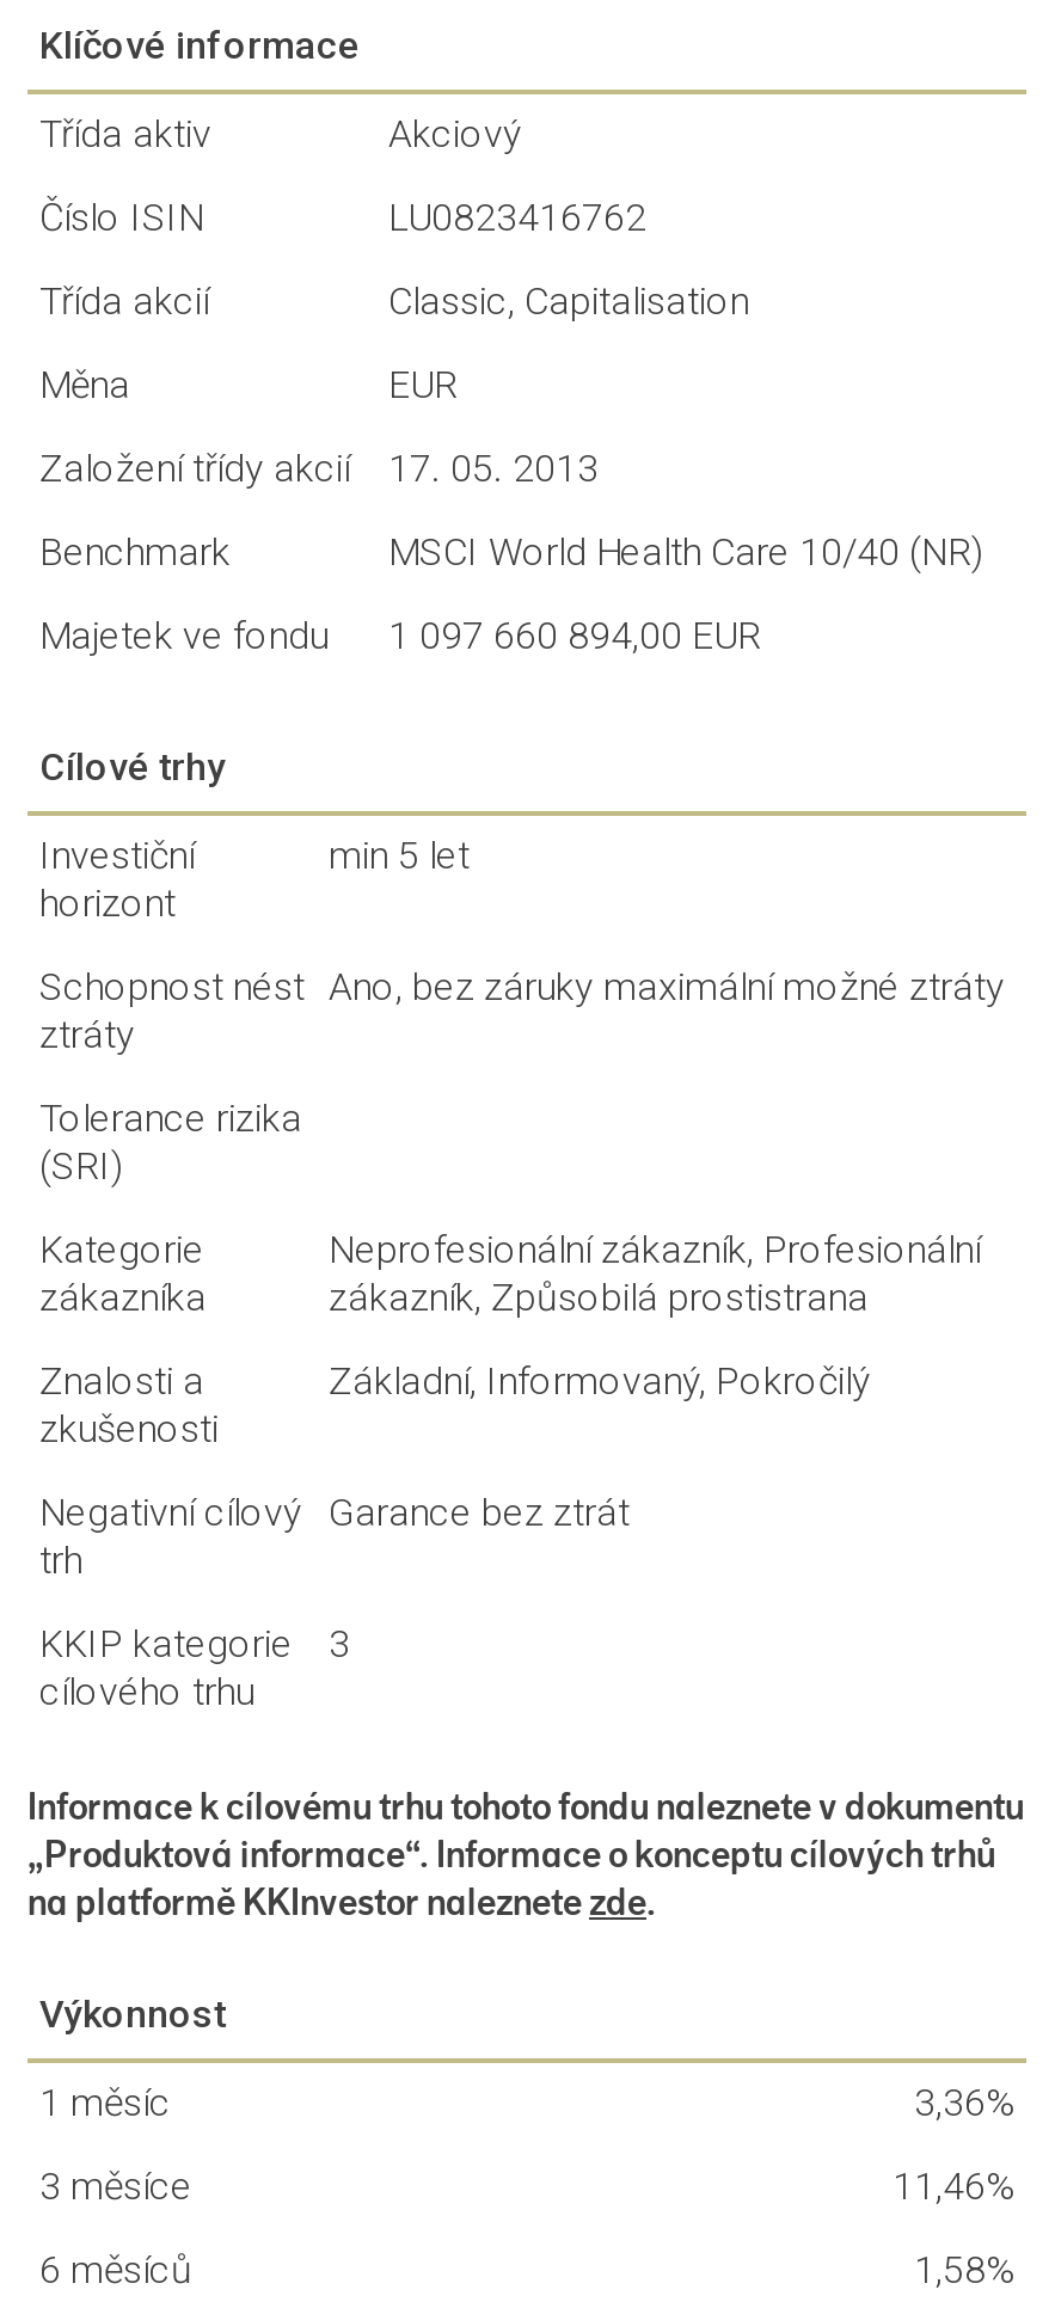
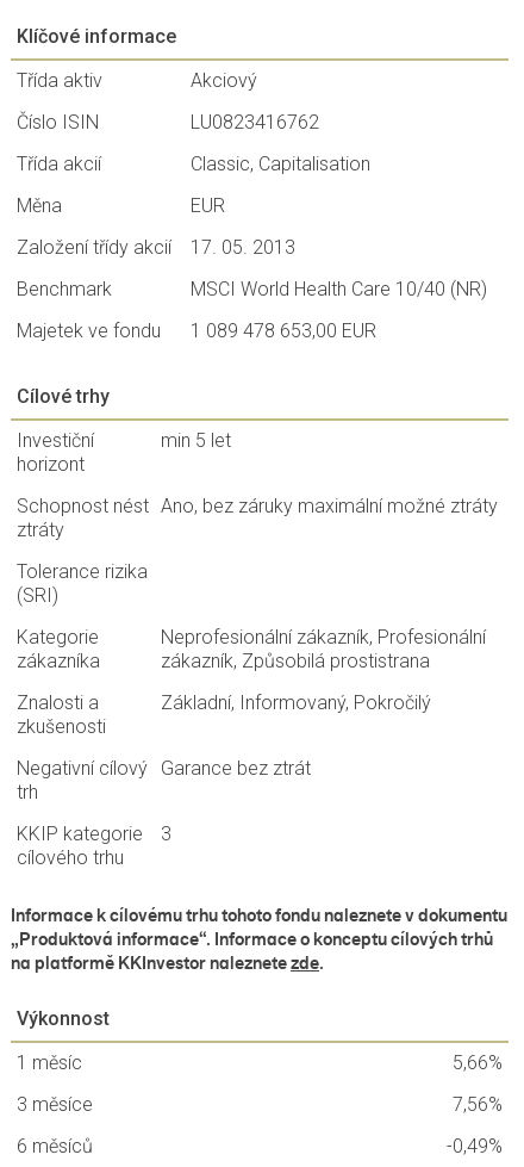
- Majetek ve fondu 1 097 660 894,00 EUR
+ Majetek ve fondu 1 089 478 653,00 EUR

- 3,36%
+ 5,66%

- 11,46%
+ 7,56%

- 1,58%
+ -0,49%
